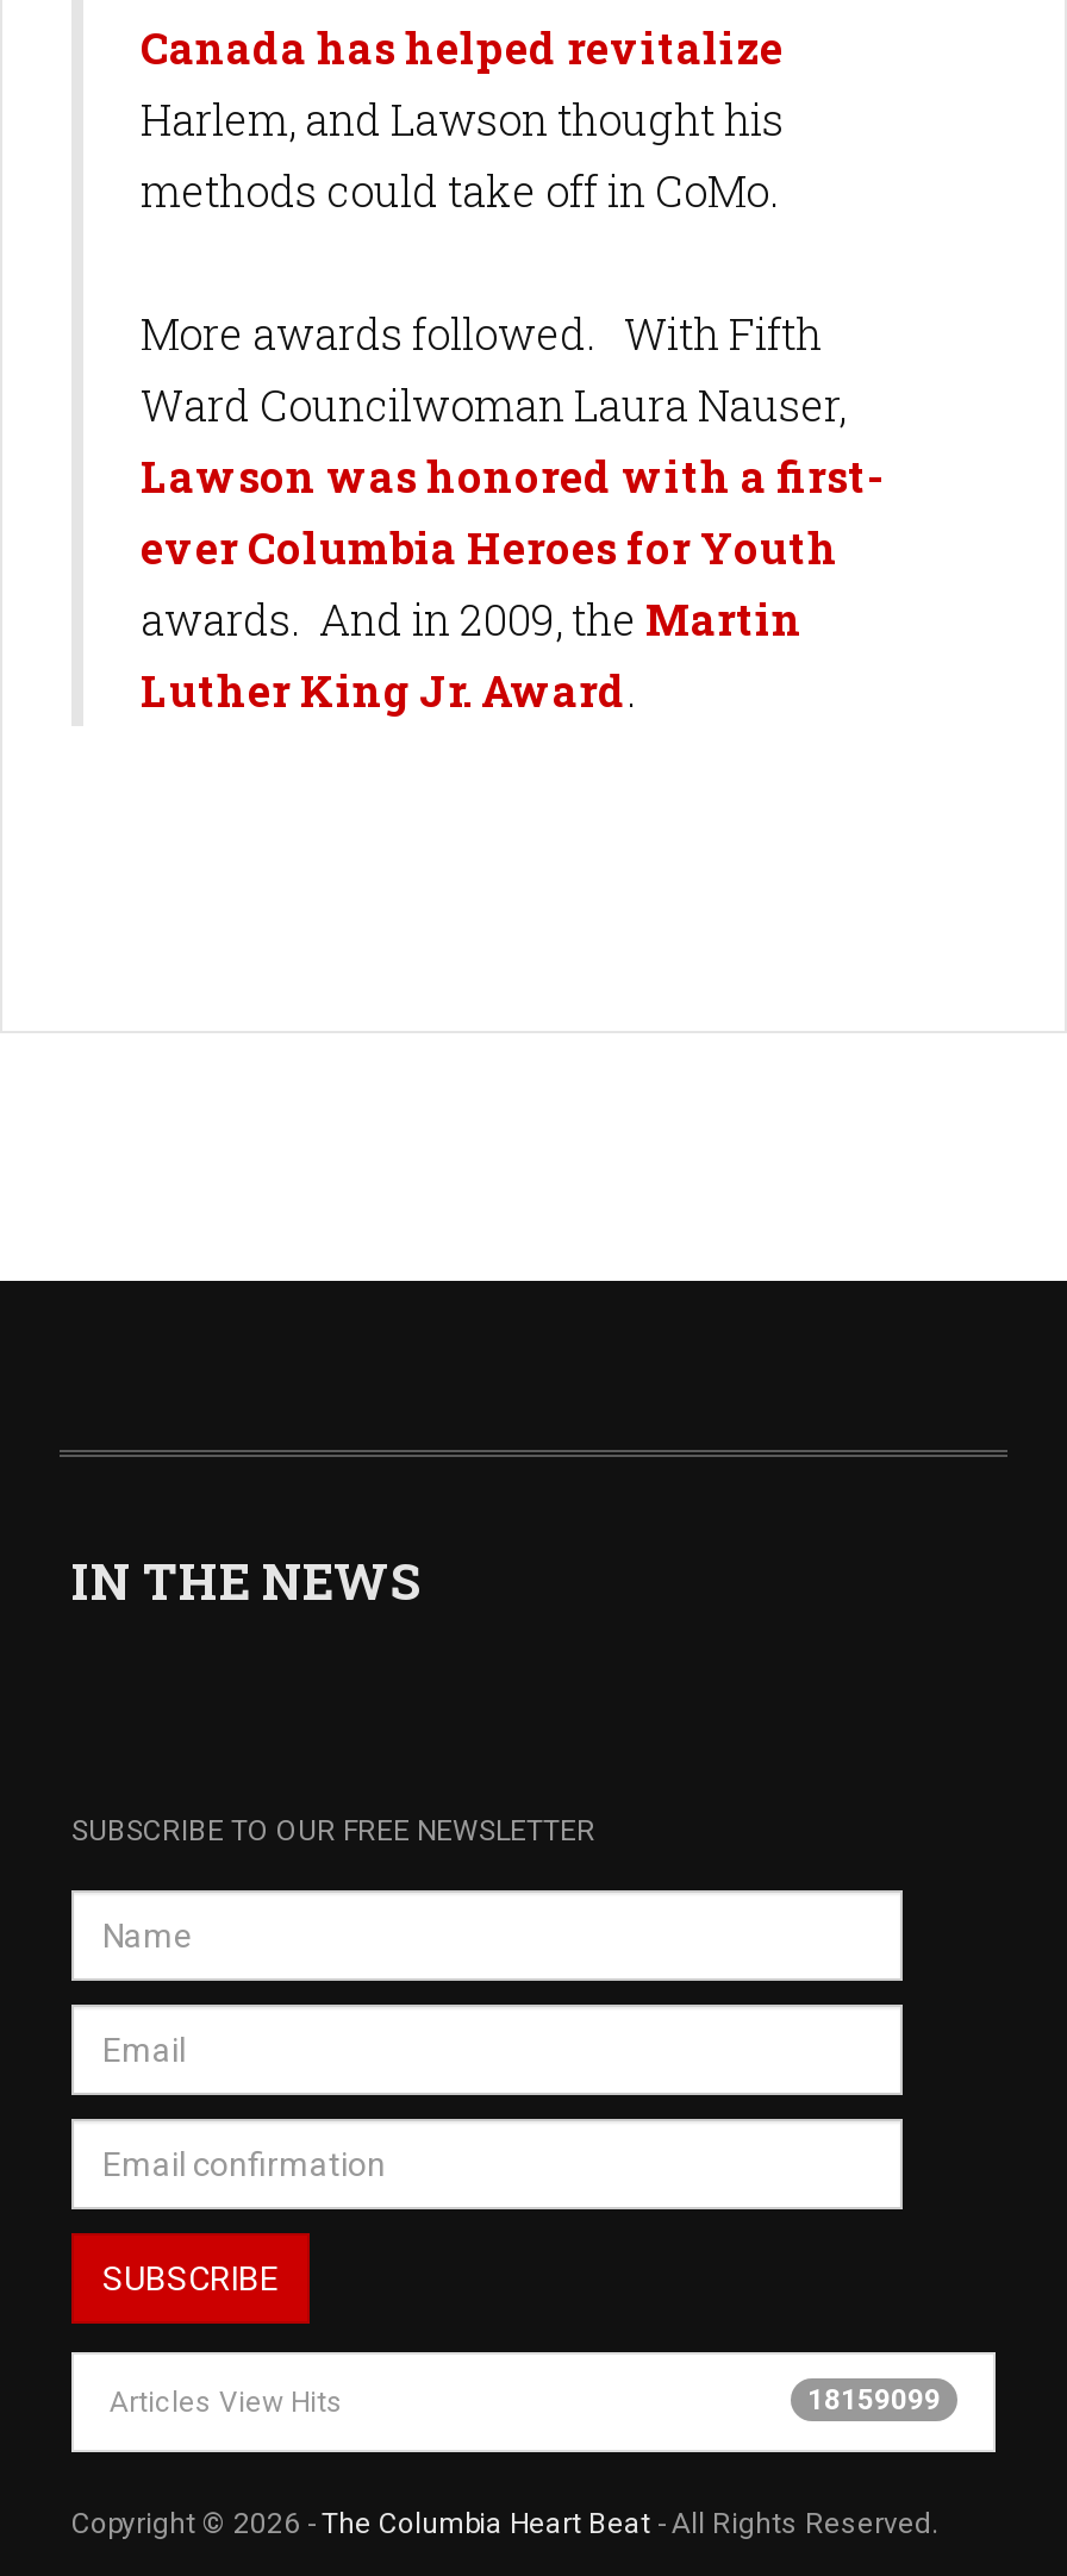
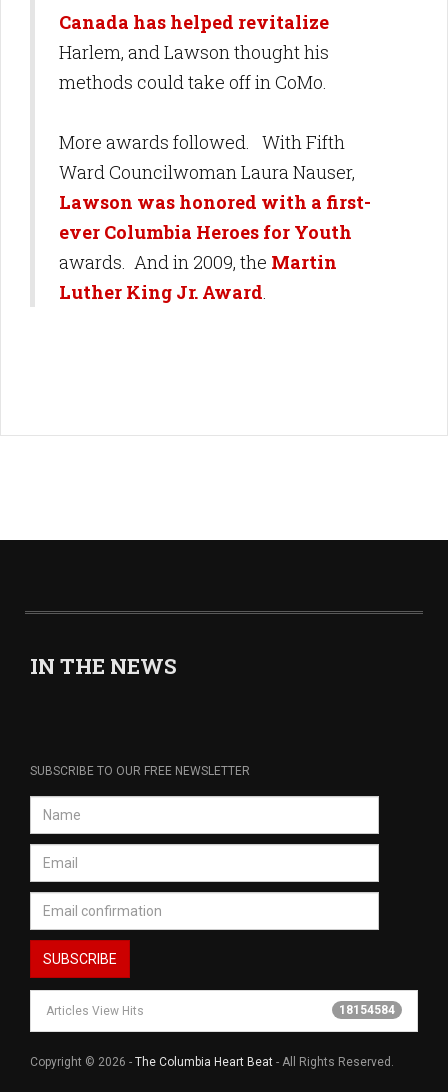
- 18159099
+ 18154584
